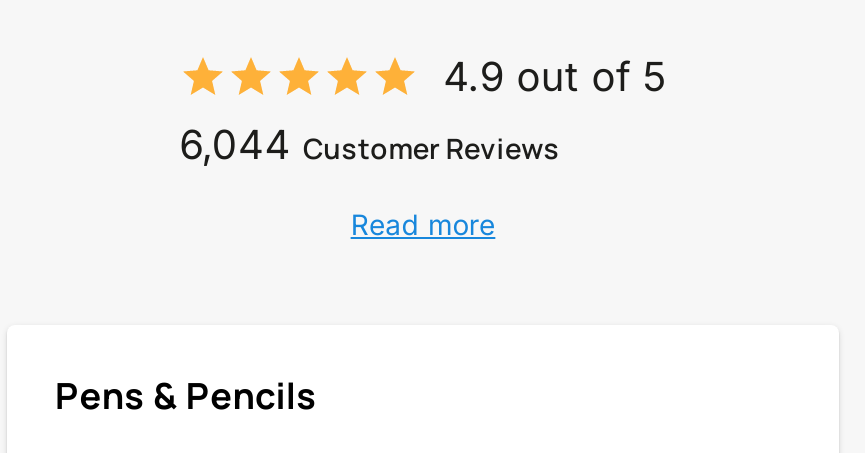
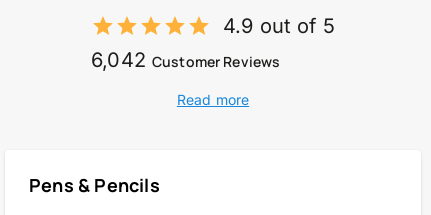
- 6,044 Customer Reviews
+ 6,042 Customer Reviews
